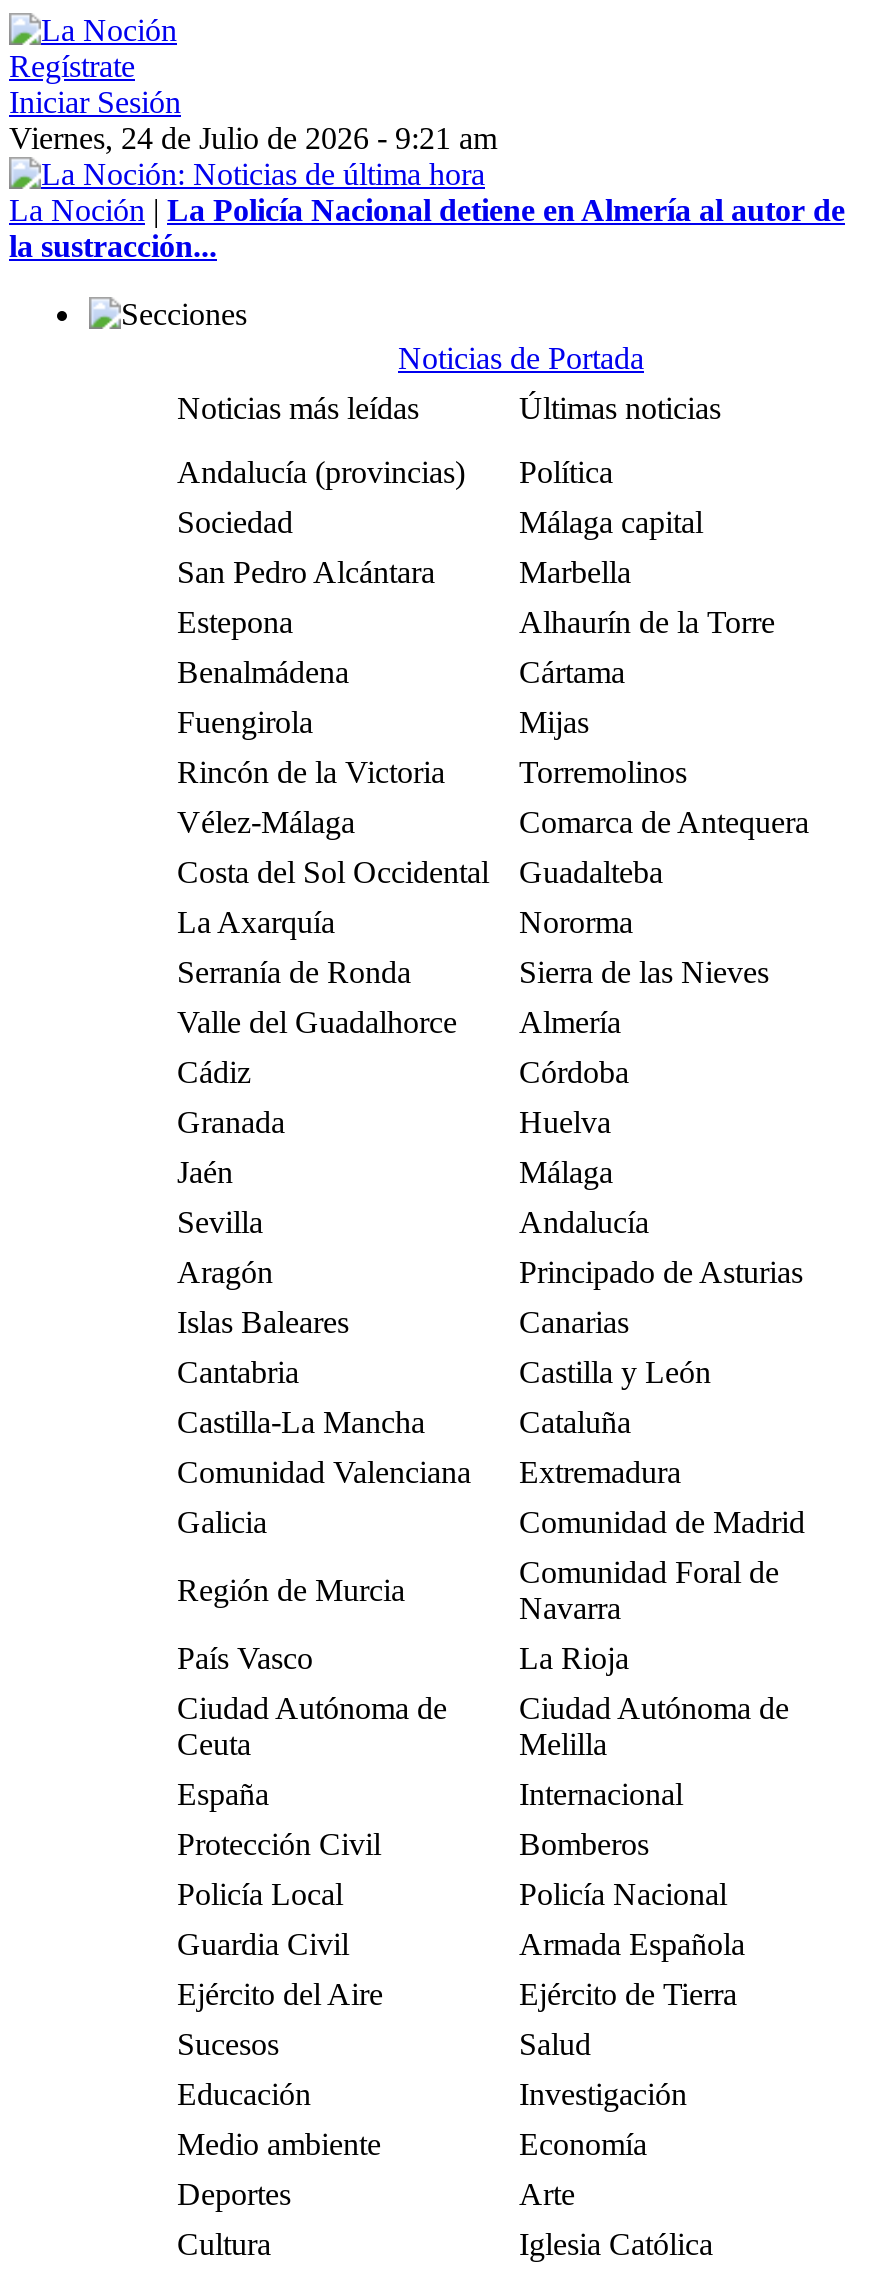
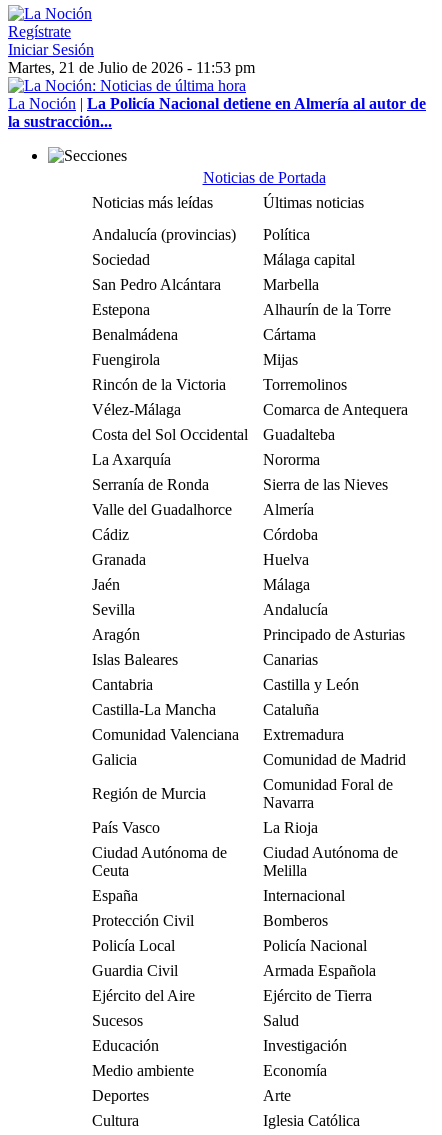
- Viernes, 24 de Julio de 2026 - 9:21 am
+ Martes, 21 de Julio de 2026 - 11:53 pm
